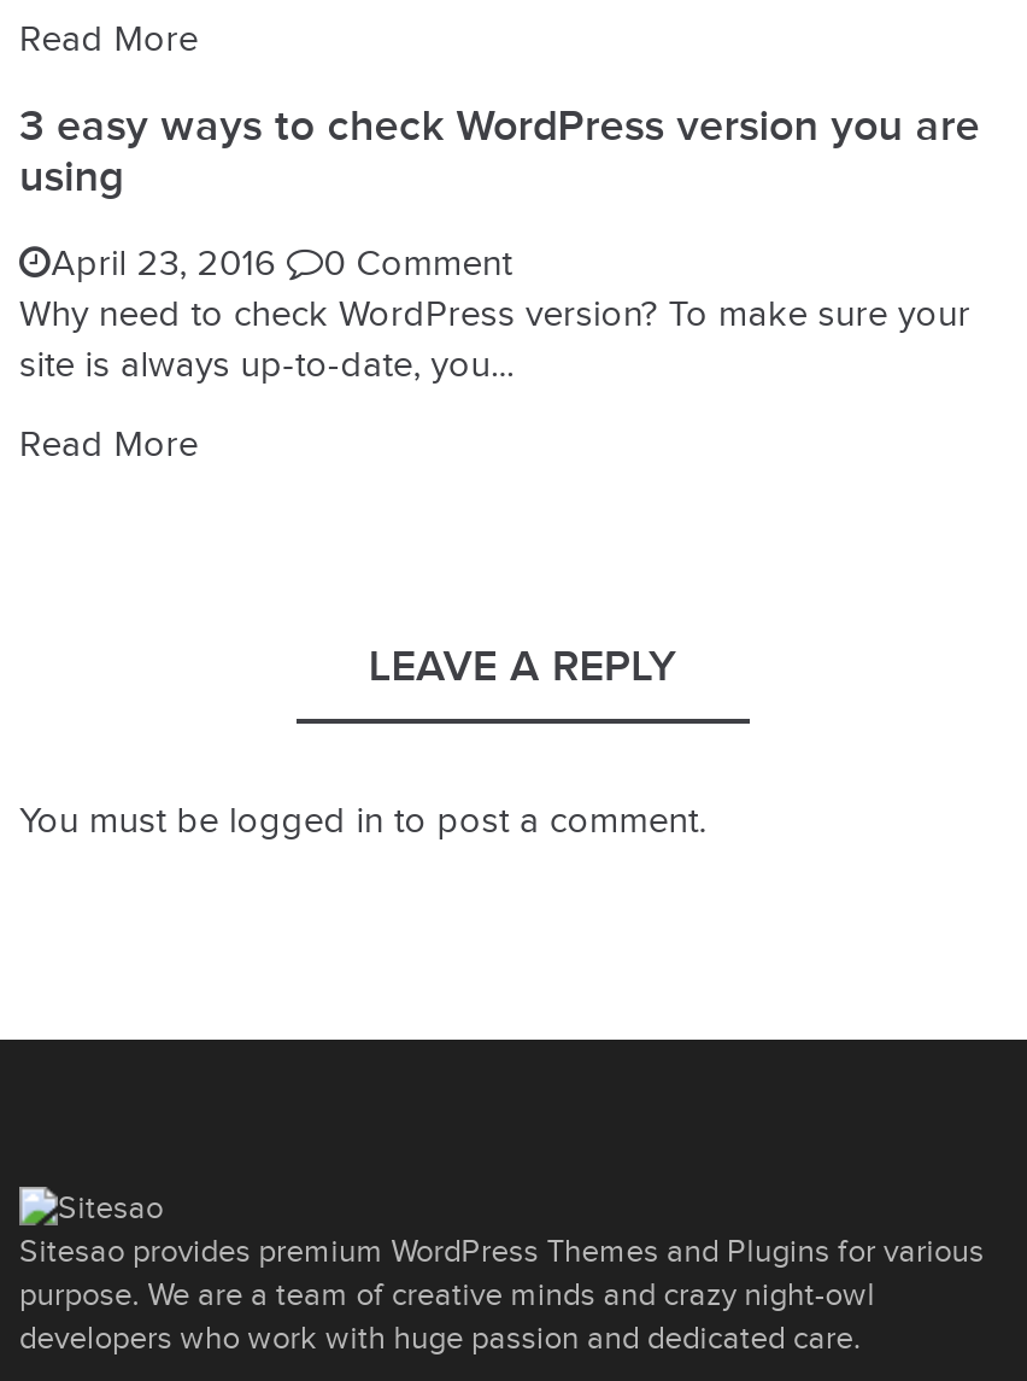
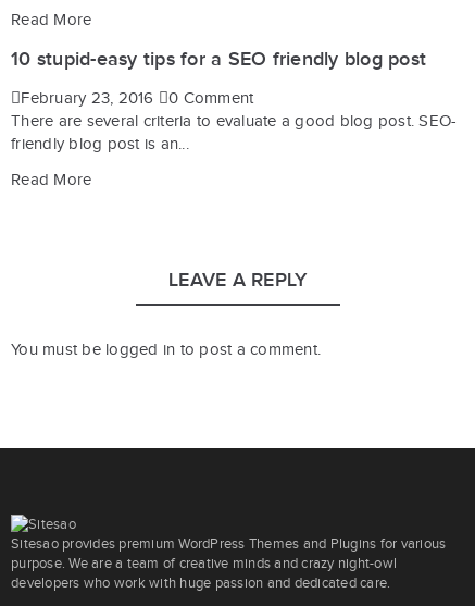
- 3 easy ways to check WordPress version you are
- using
+ 10 stupid-easy tips for a SEO friendly blog post

- April 23, 2016 0 Comment
+ February 23, 2016 0 Comment

- Why need to check WordPress version? To make sure your
- site is always up-to-date, you...
+ There are several criteria to evaluate a good blog post. SEO-
+ friendly blog post is an...
